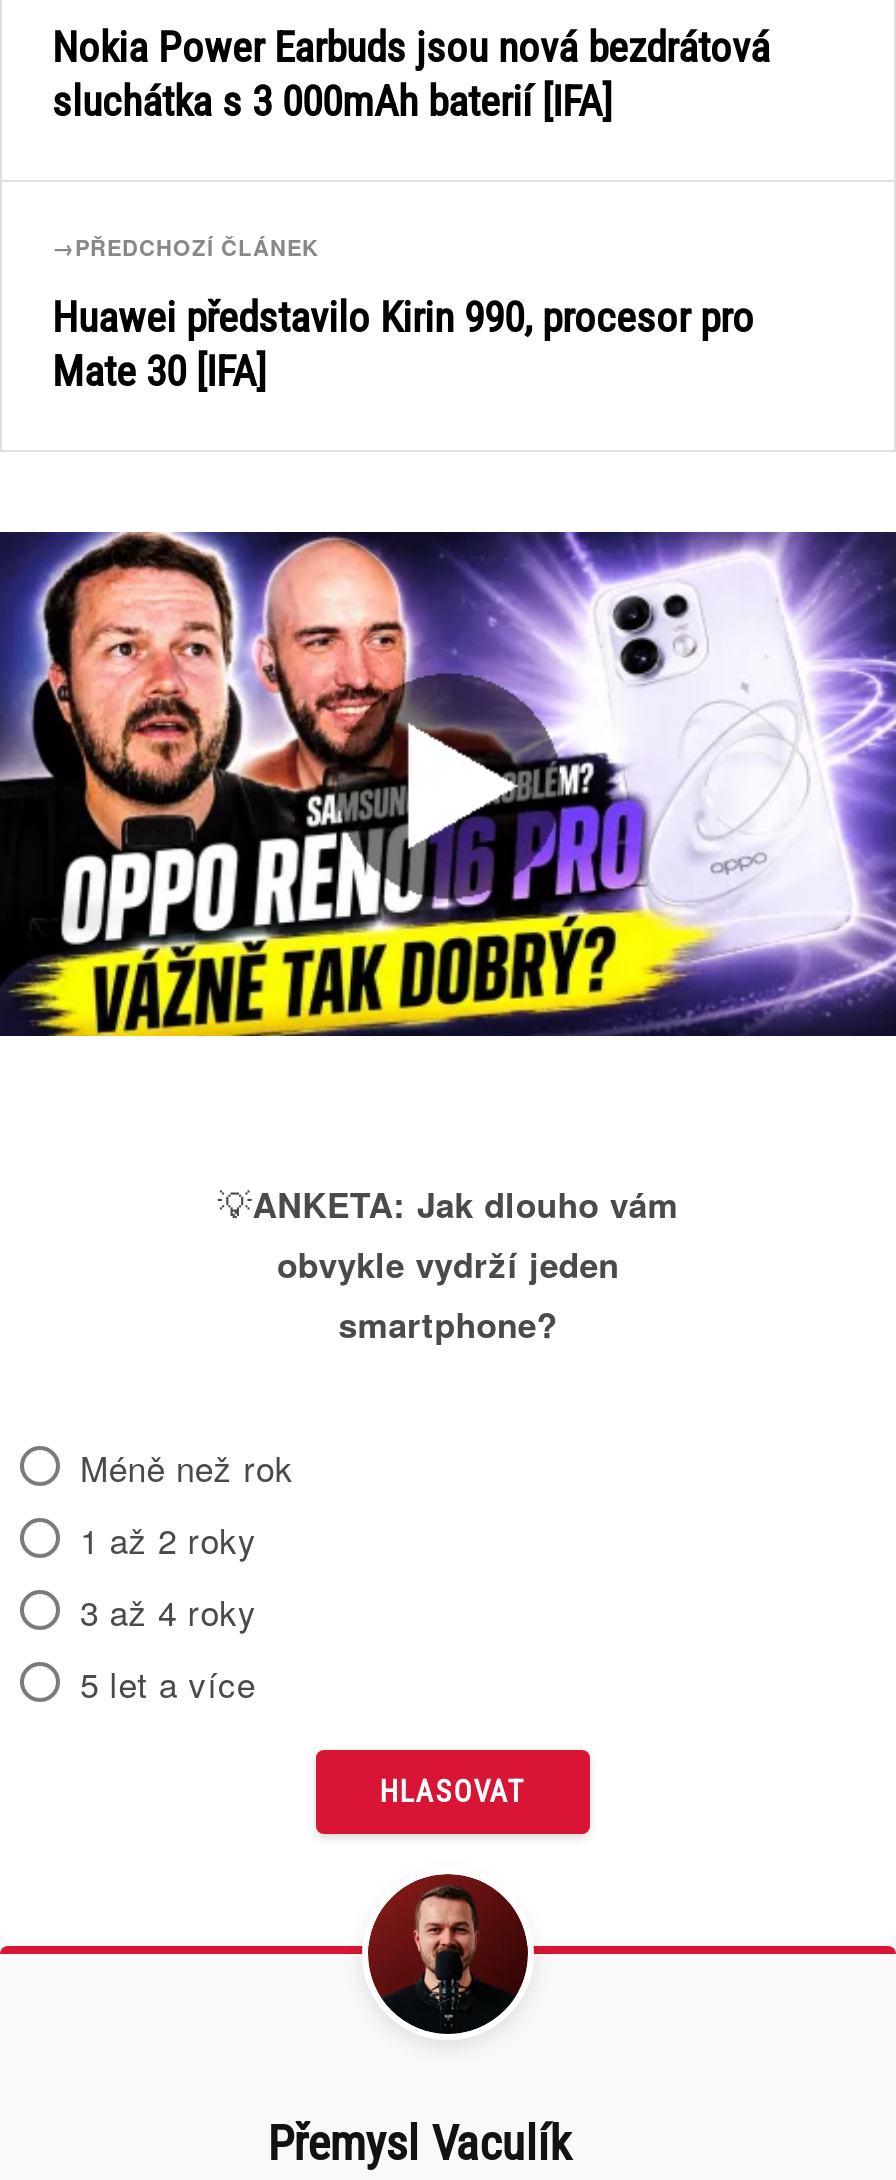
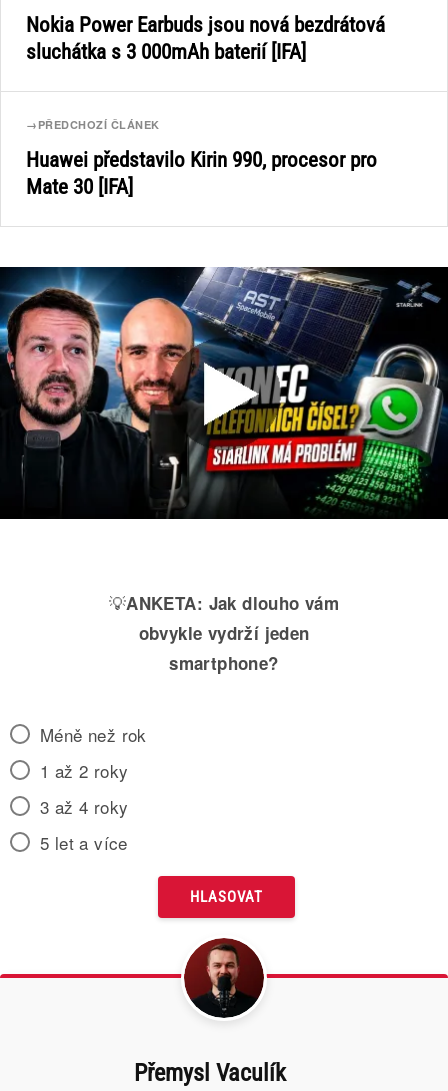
- [image]
+ [image]
